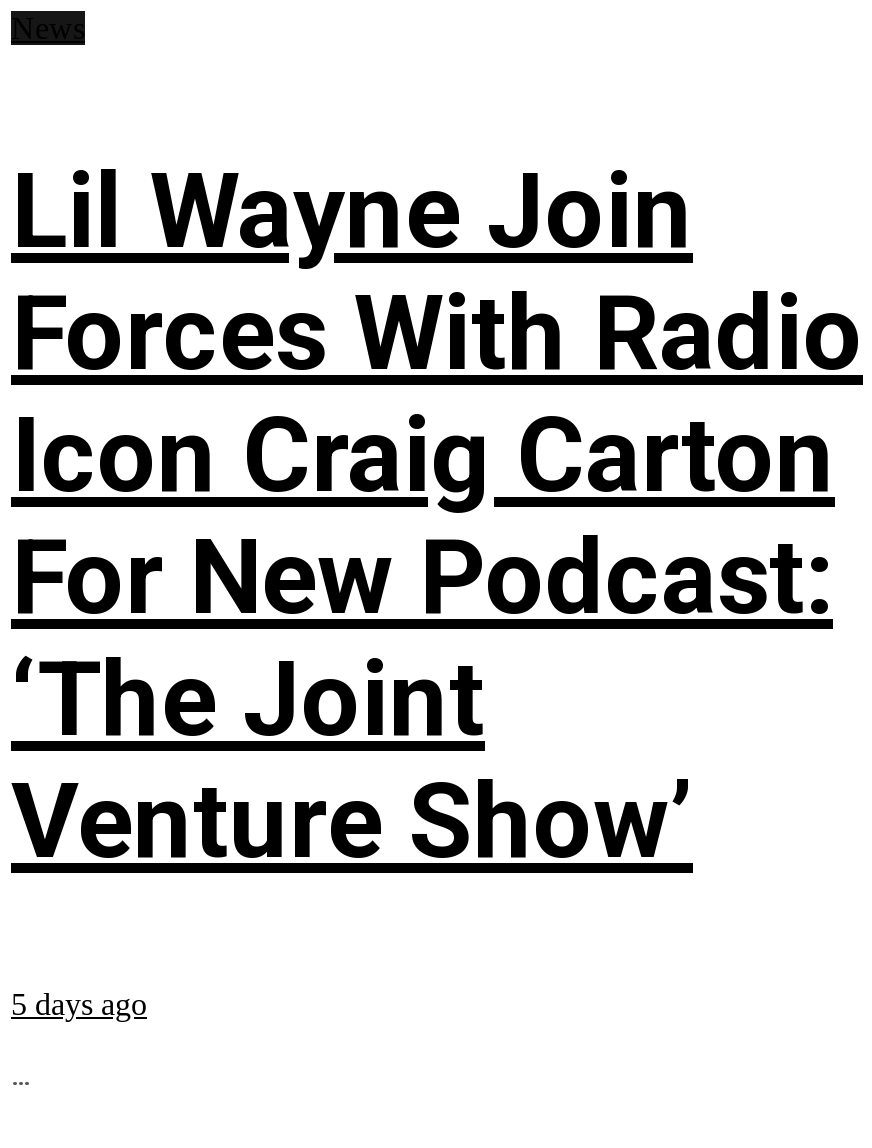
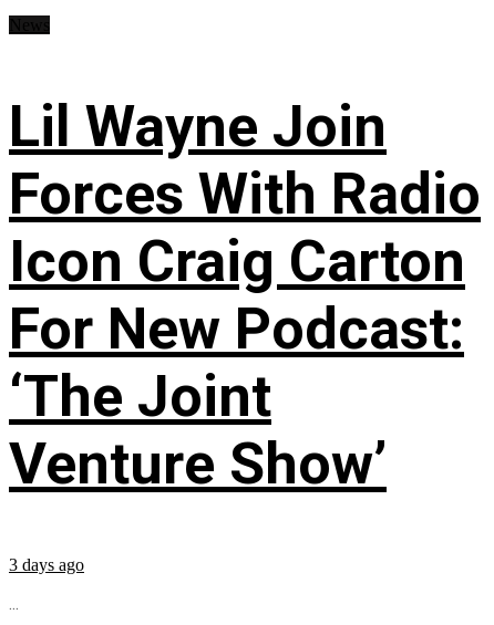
- 5 days ago
+ 3 days ago
